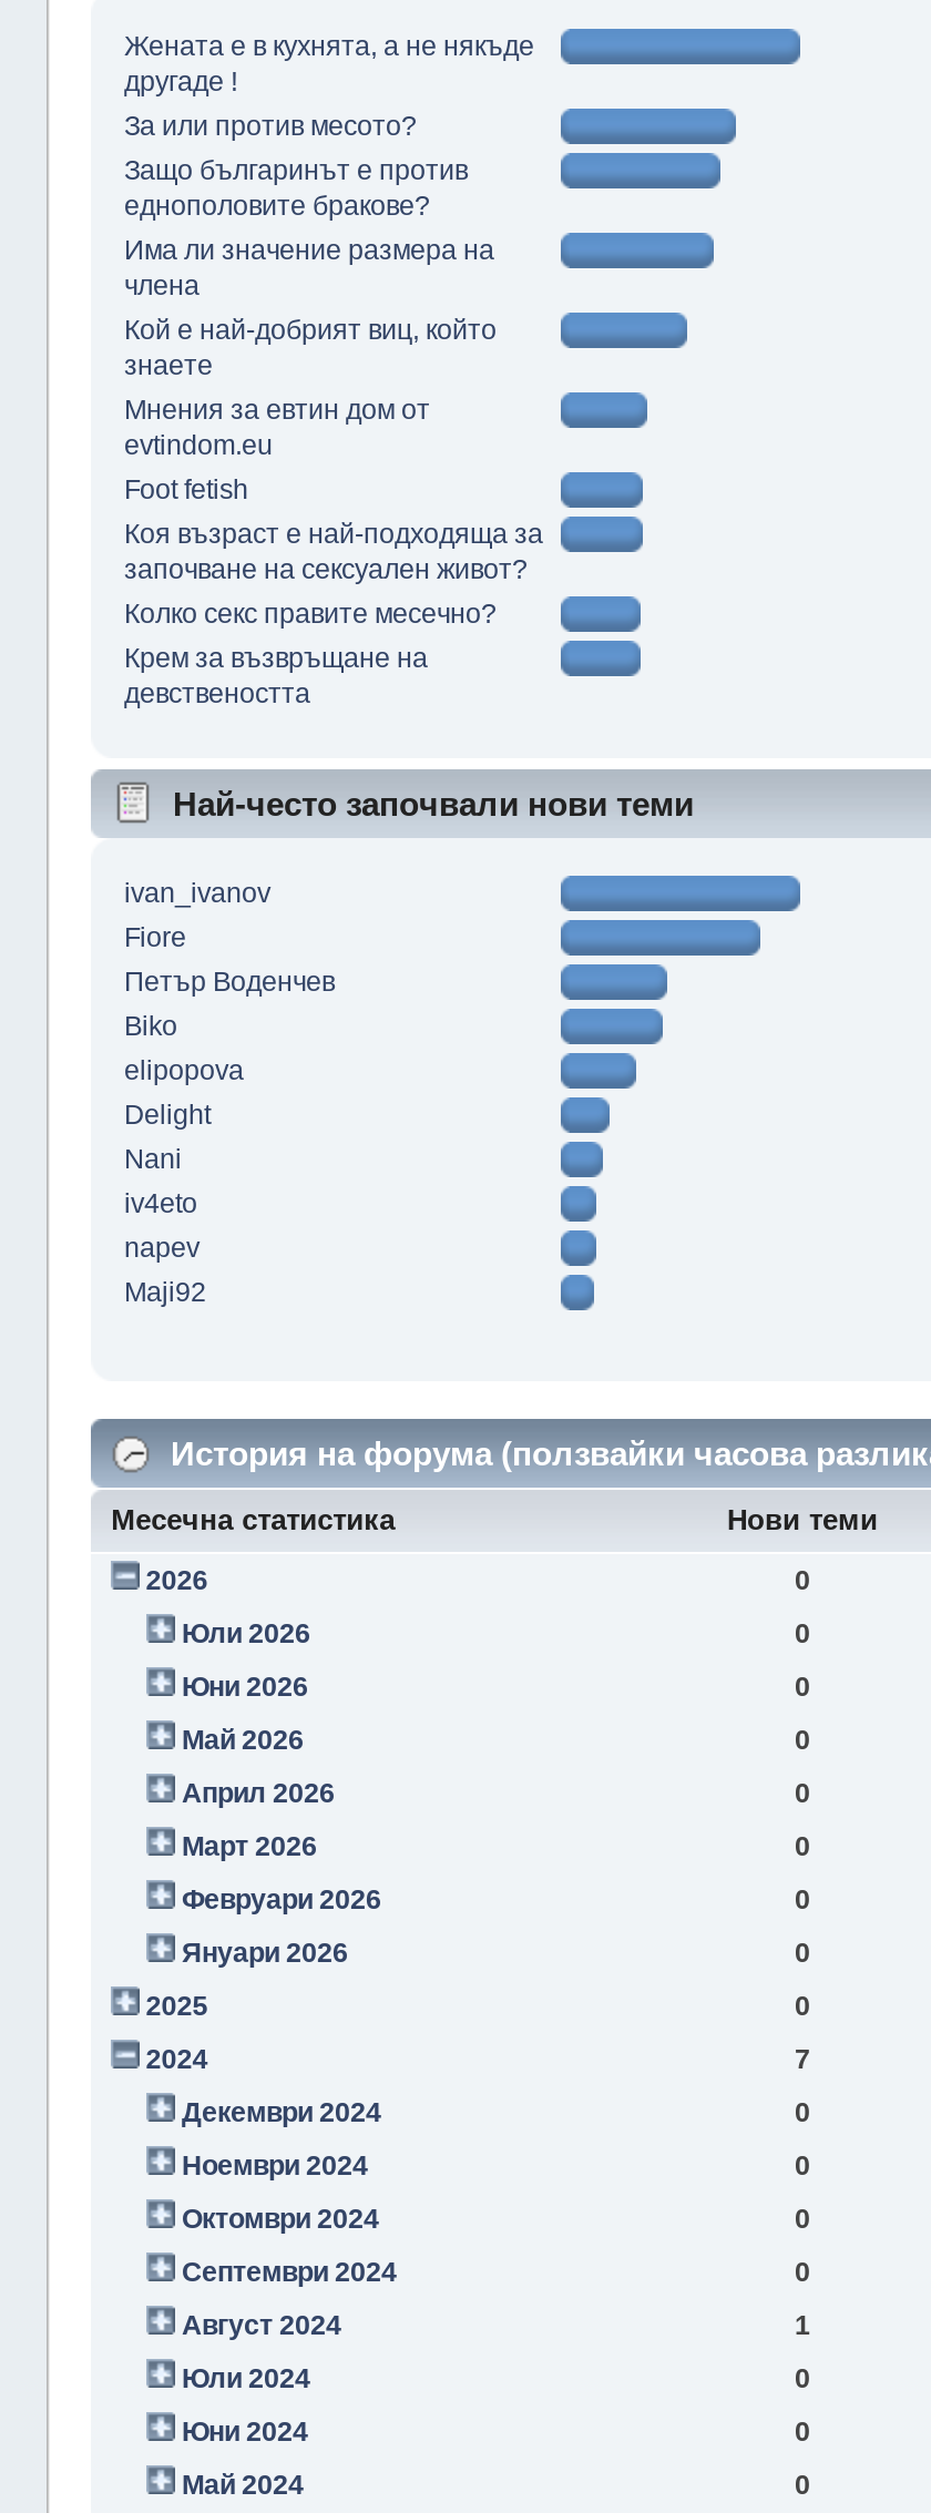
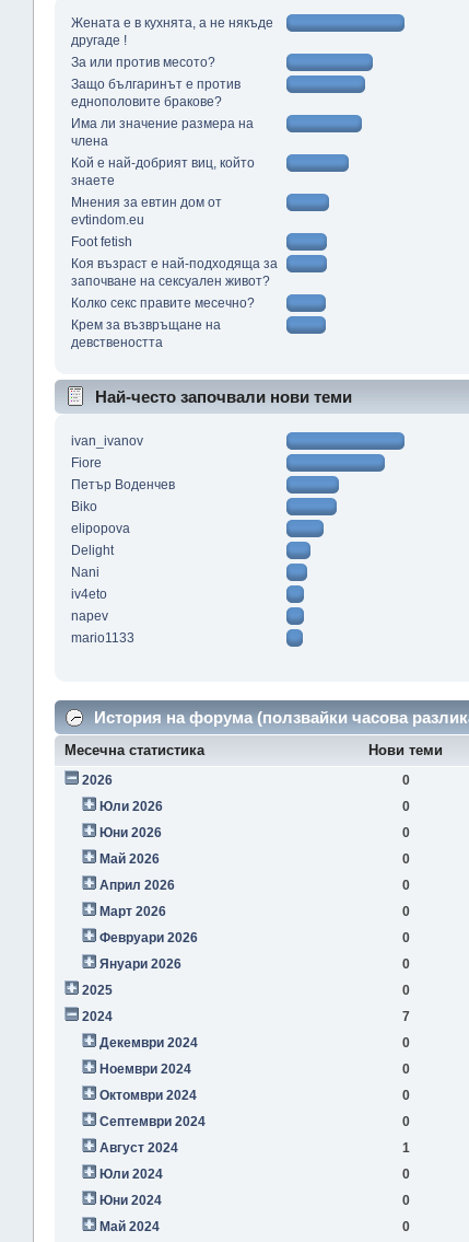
- Maji92
+ mario1133
